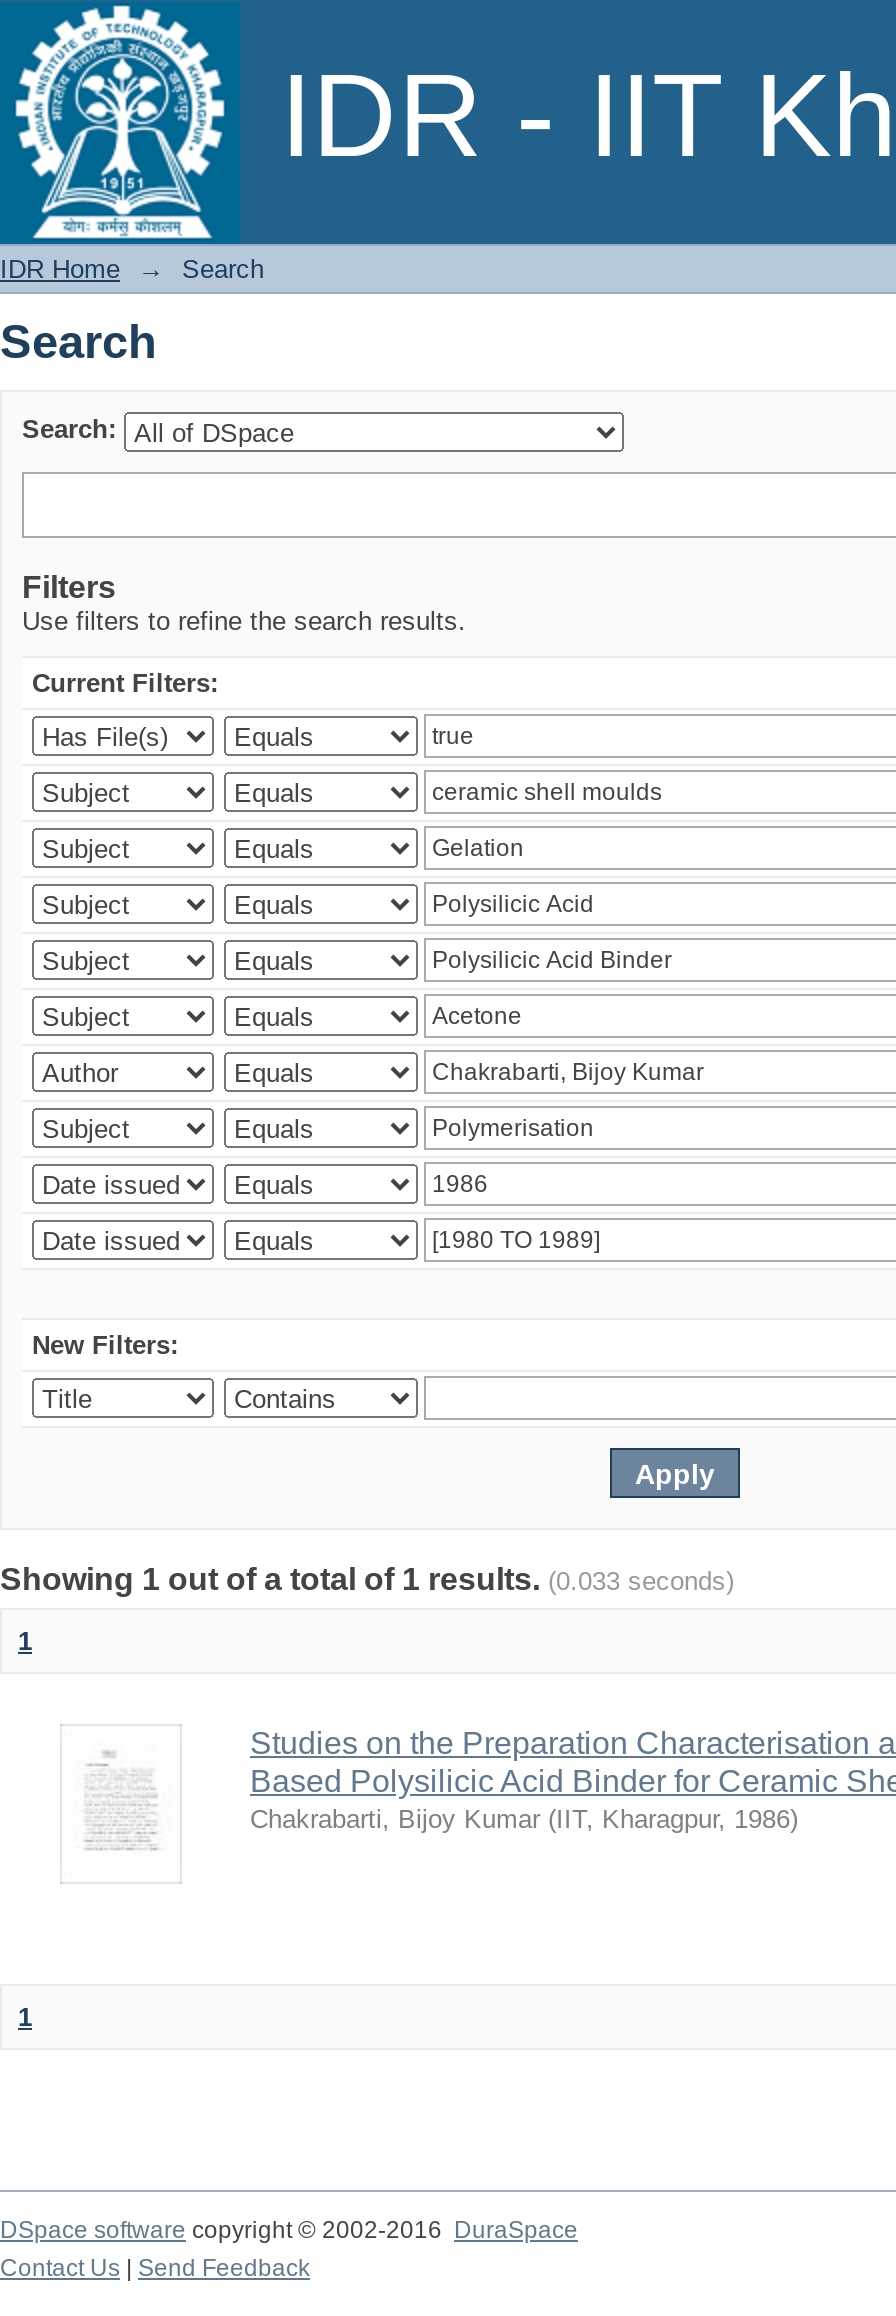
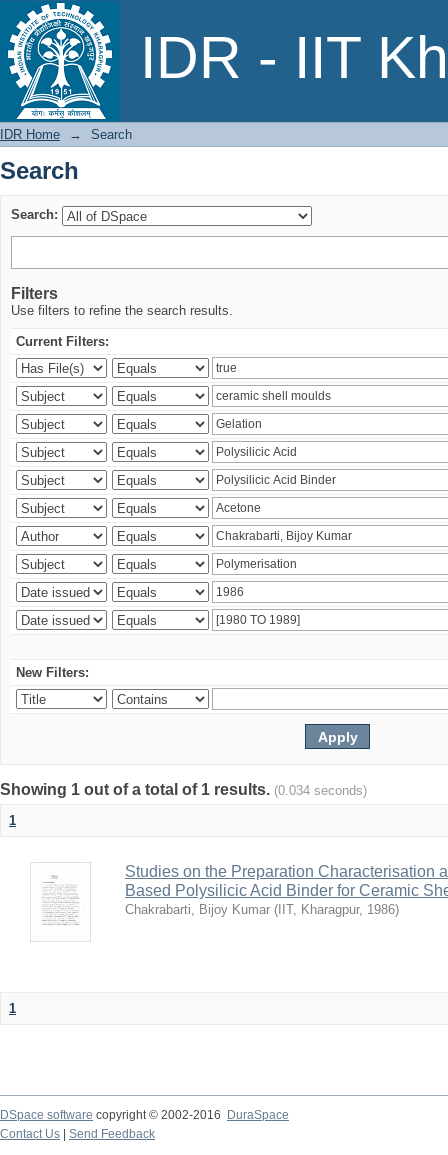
- Showing 1 out of a total of 1 results. (0.033 seconds)
+ Showing 1 out of a total of 1 results. (0.034 seconds)
